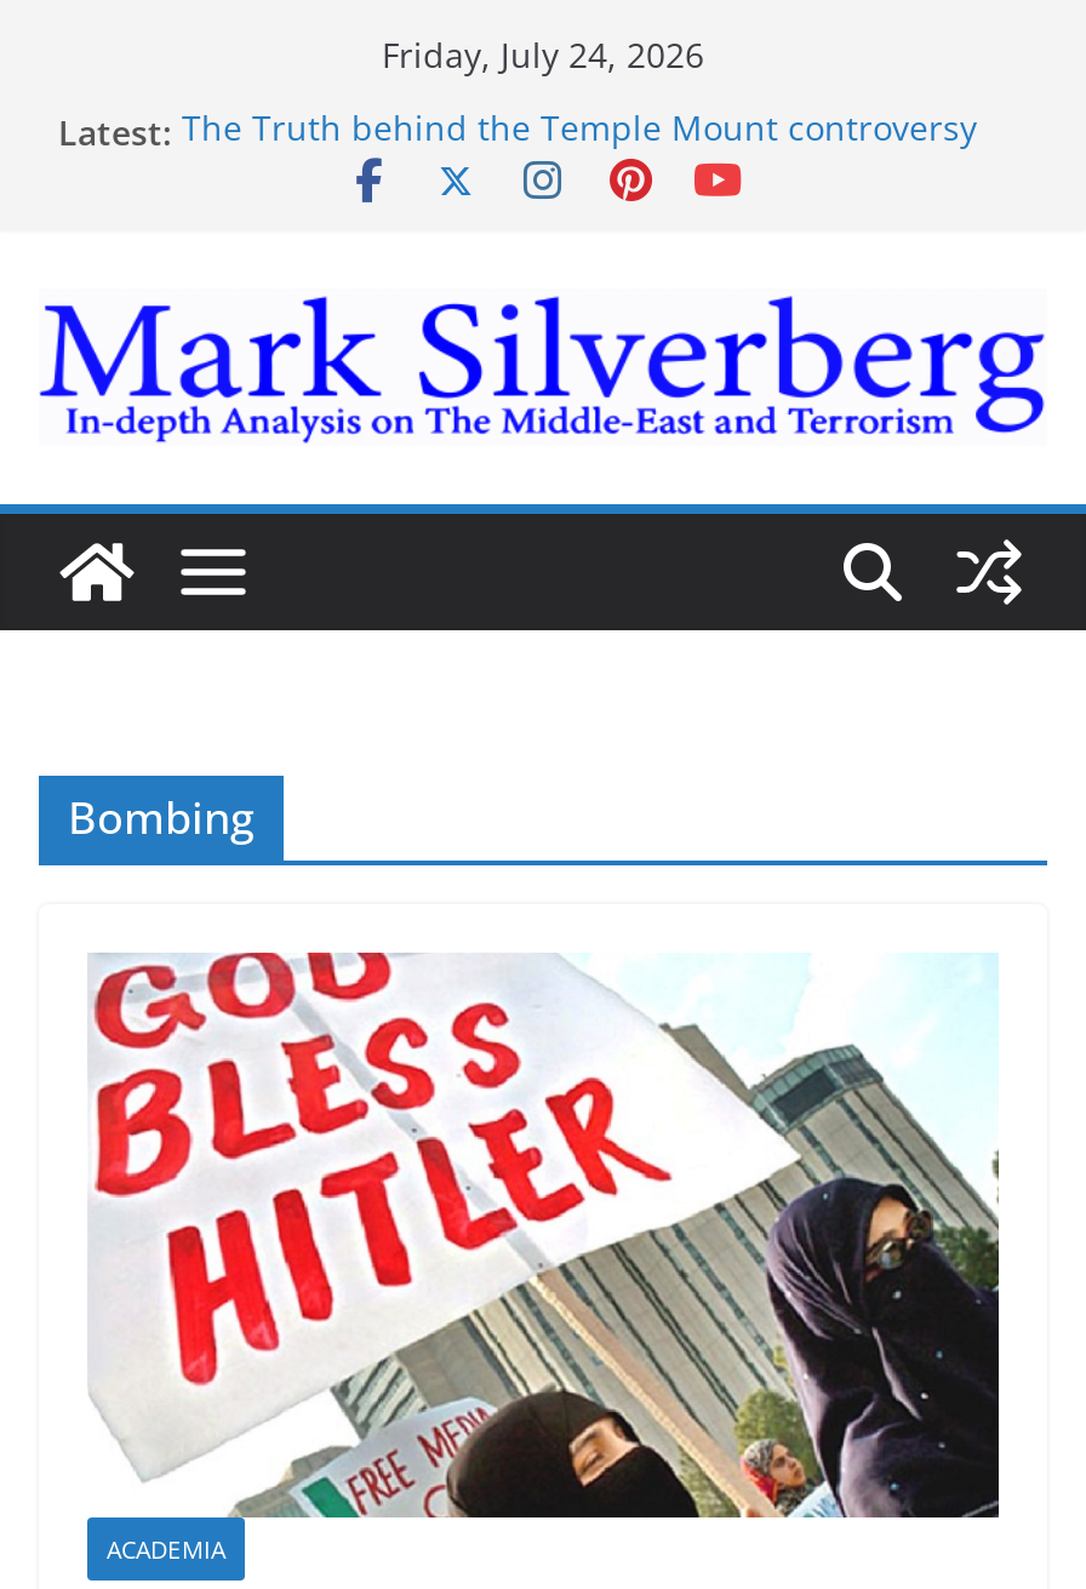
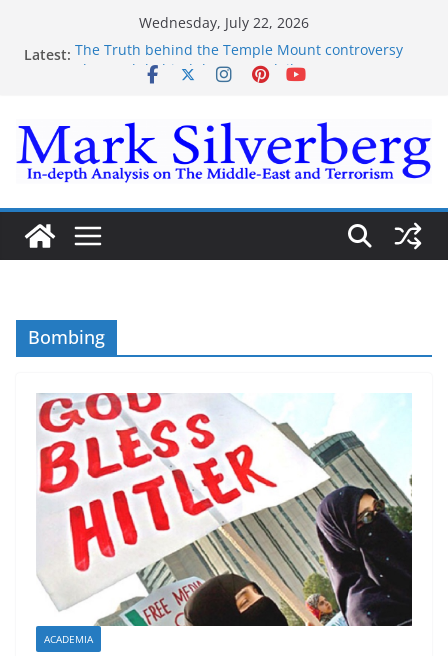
- Friday, July 24, 2026
+ Wednesday, July 22, 2026
